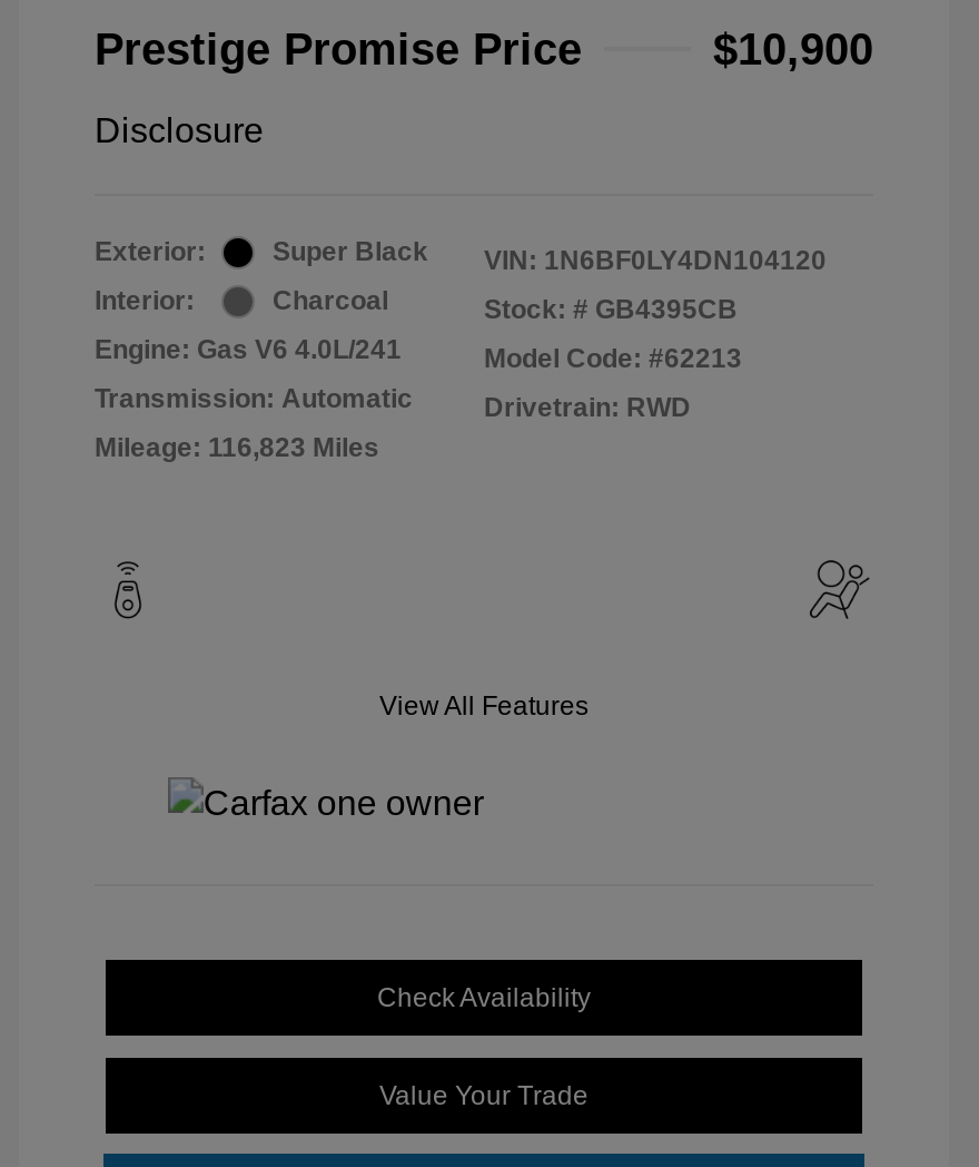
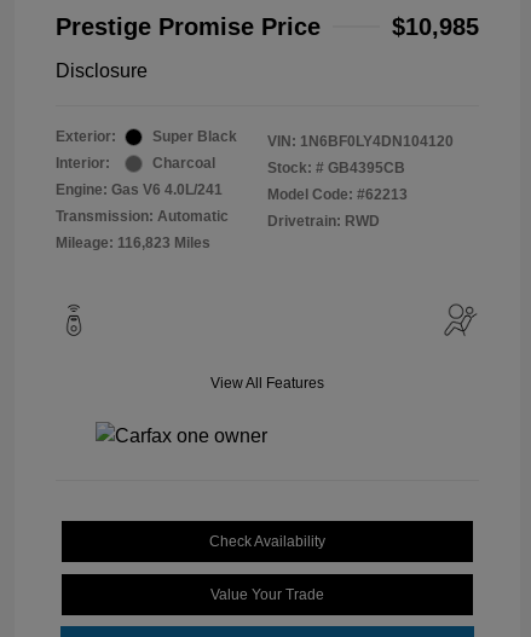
- $10,900
+ $10,985
